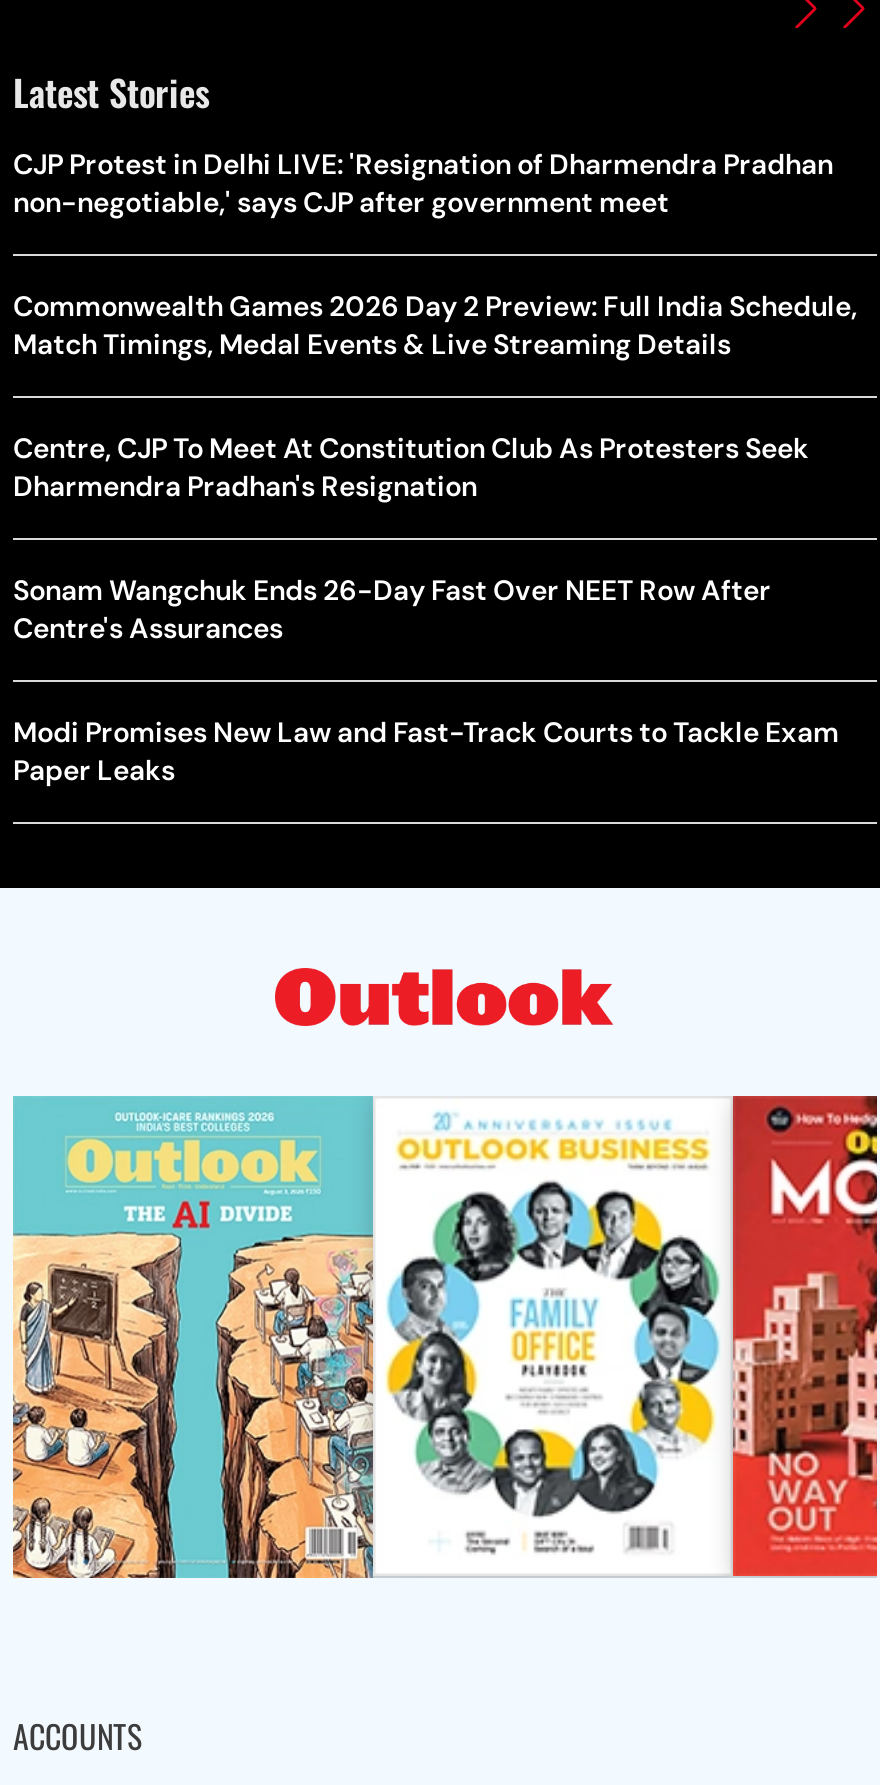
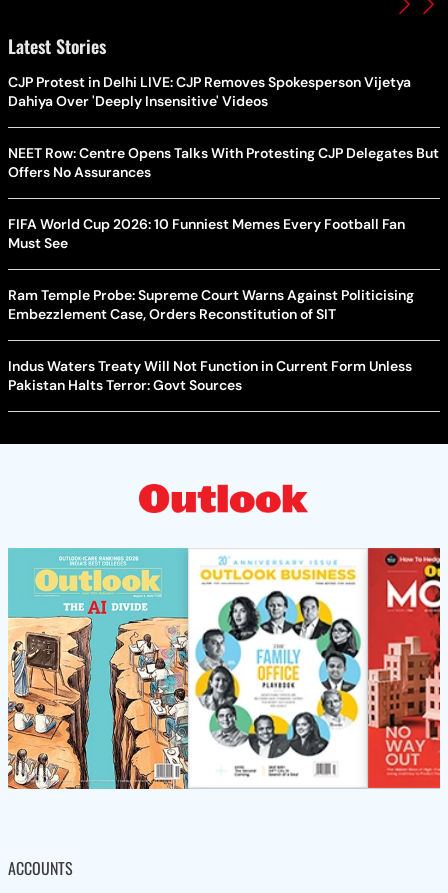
- CJP Protest in Delhi LIVE: 'Resignation of Dharmendra Pradhan
- non-negotiable,' says CJP after government meet
+ CJP Protest in Delhi LIVE: CJP Removes Spokesperson Vijetya
+ Dahiya Over 'Deeply Insensitive' Videos

- Commonwealth Games 2026 Day 2 Preview: Full India Schedule,
- Match Timings, Medal Events & Live Streaming Details
+ NEET Row: Centre Opens Talks With Protesting CJP Delegates But
+ Offers No Assurances

- Centre, CJP To Meet At Constitution Club As Protesters Seek
- Dharmendra Pradhan's Resignation
+ FIFA World Cup 2026: 10 Funniest Memes Every Football Fan
+ Must See

- Sonam Wangchuk Ends 26-Day Fast Over NEET Row After
- Centre's Assurances
+ Ram Temple Probe: Supreme Court Warns Against Politicising
+ Embezzlement Case, Orders Reconstitution of SIT

- Modi Promises New Law and Fast-Track Courts to Tackle Exam
- Paper Leaks
+ Indus Waters Treaty Will Not Function in Current Form Unless
+ Pakistan Halts Terror: Govt Sources
